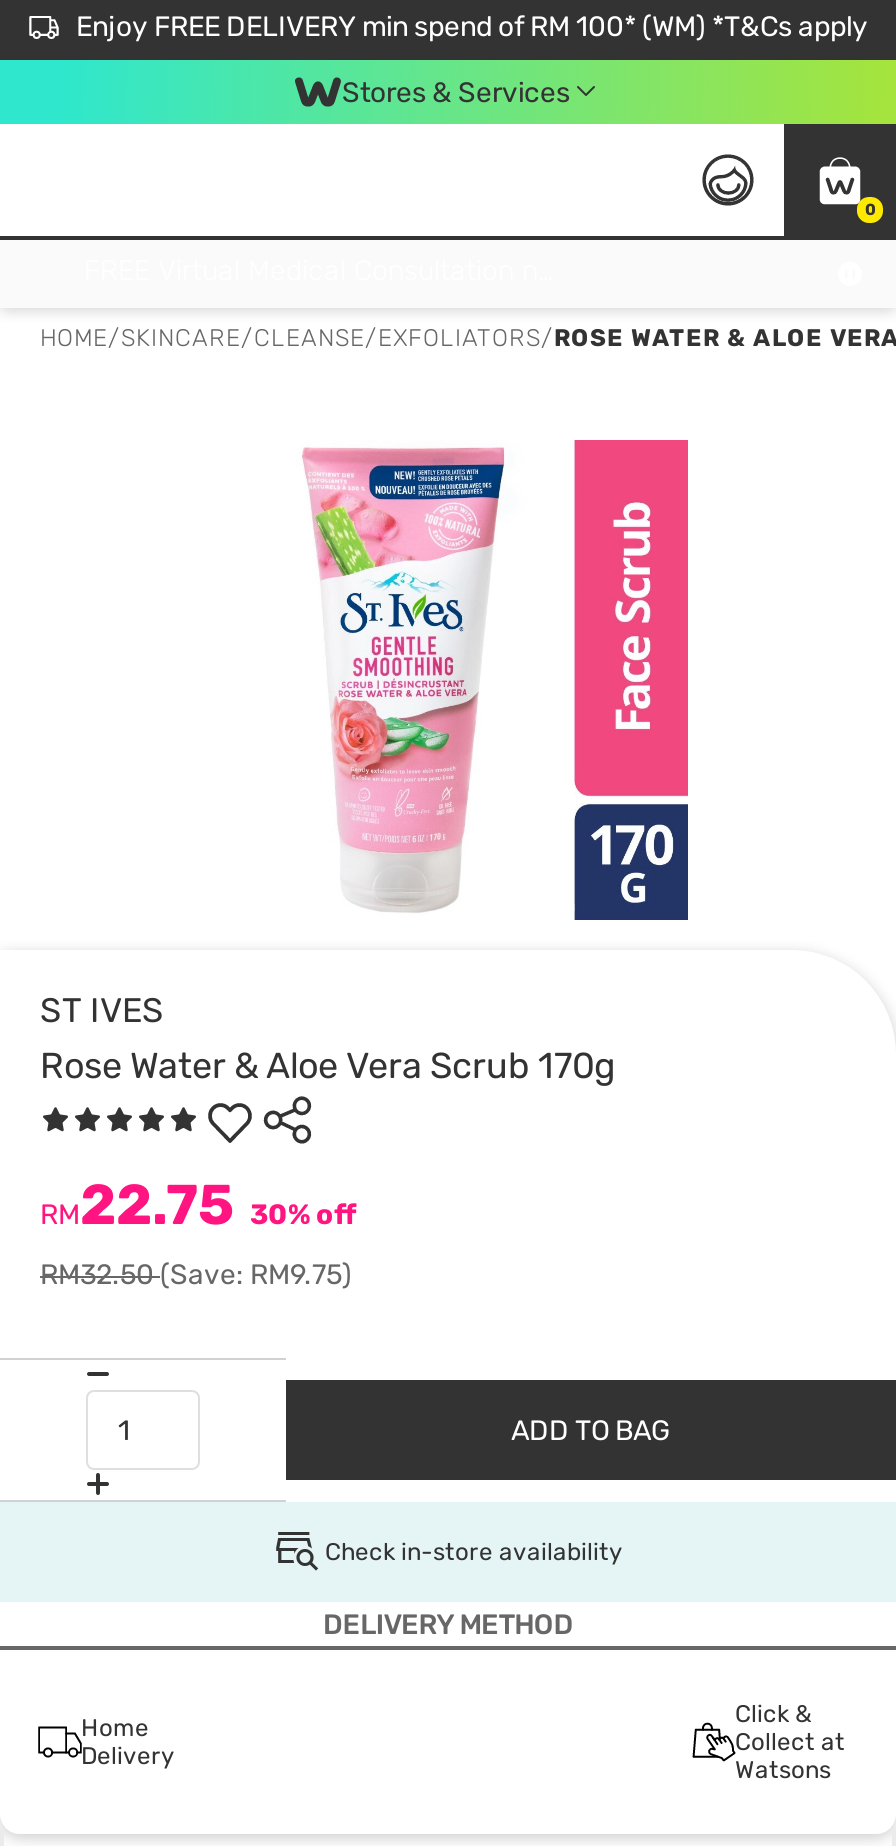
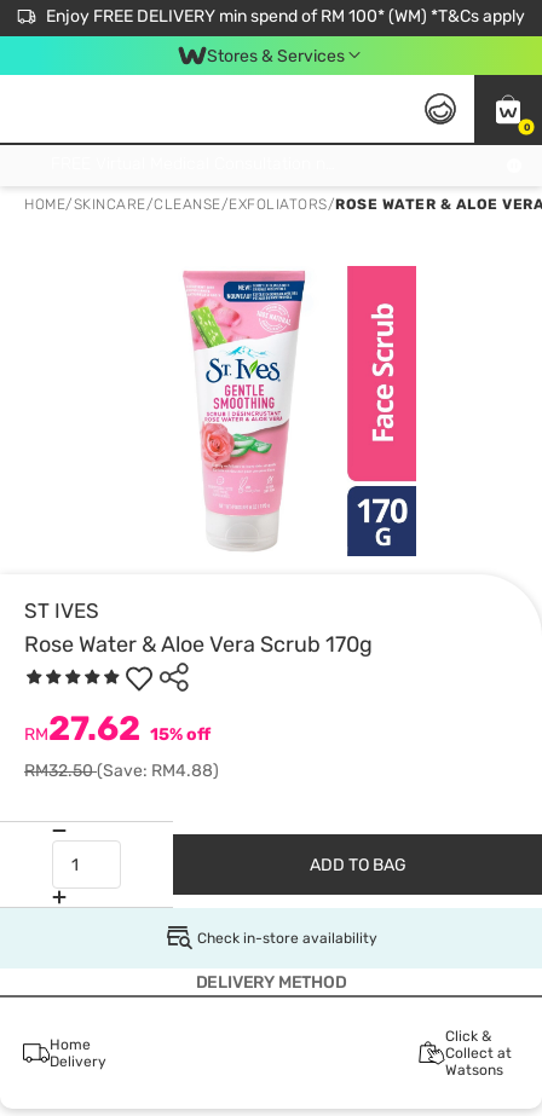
- RM22.75 30% off
+ RM27.62 15% off

- RM32.50(Save: RM9.75)
+ RM32.50(Save: RM4.88)
